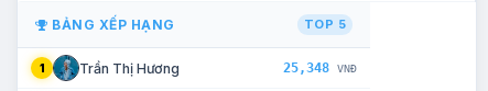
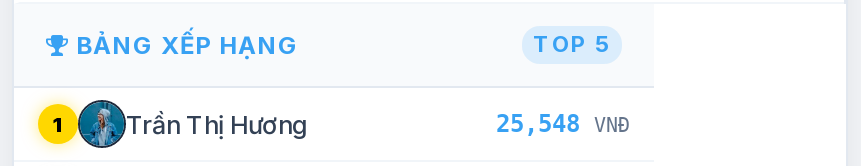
- 25,348 VNĐ
+ 25,548 VNĐ
